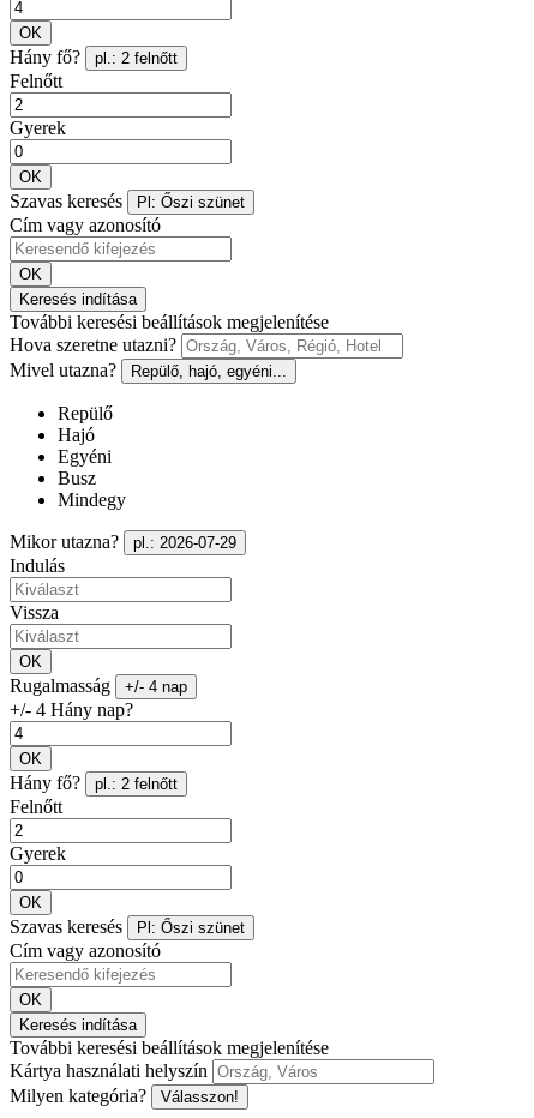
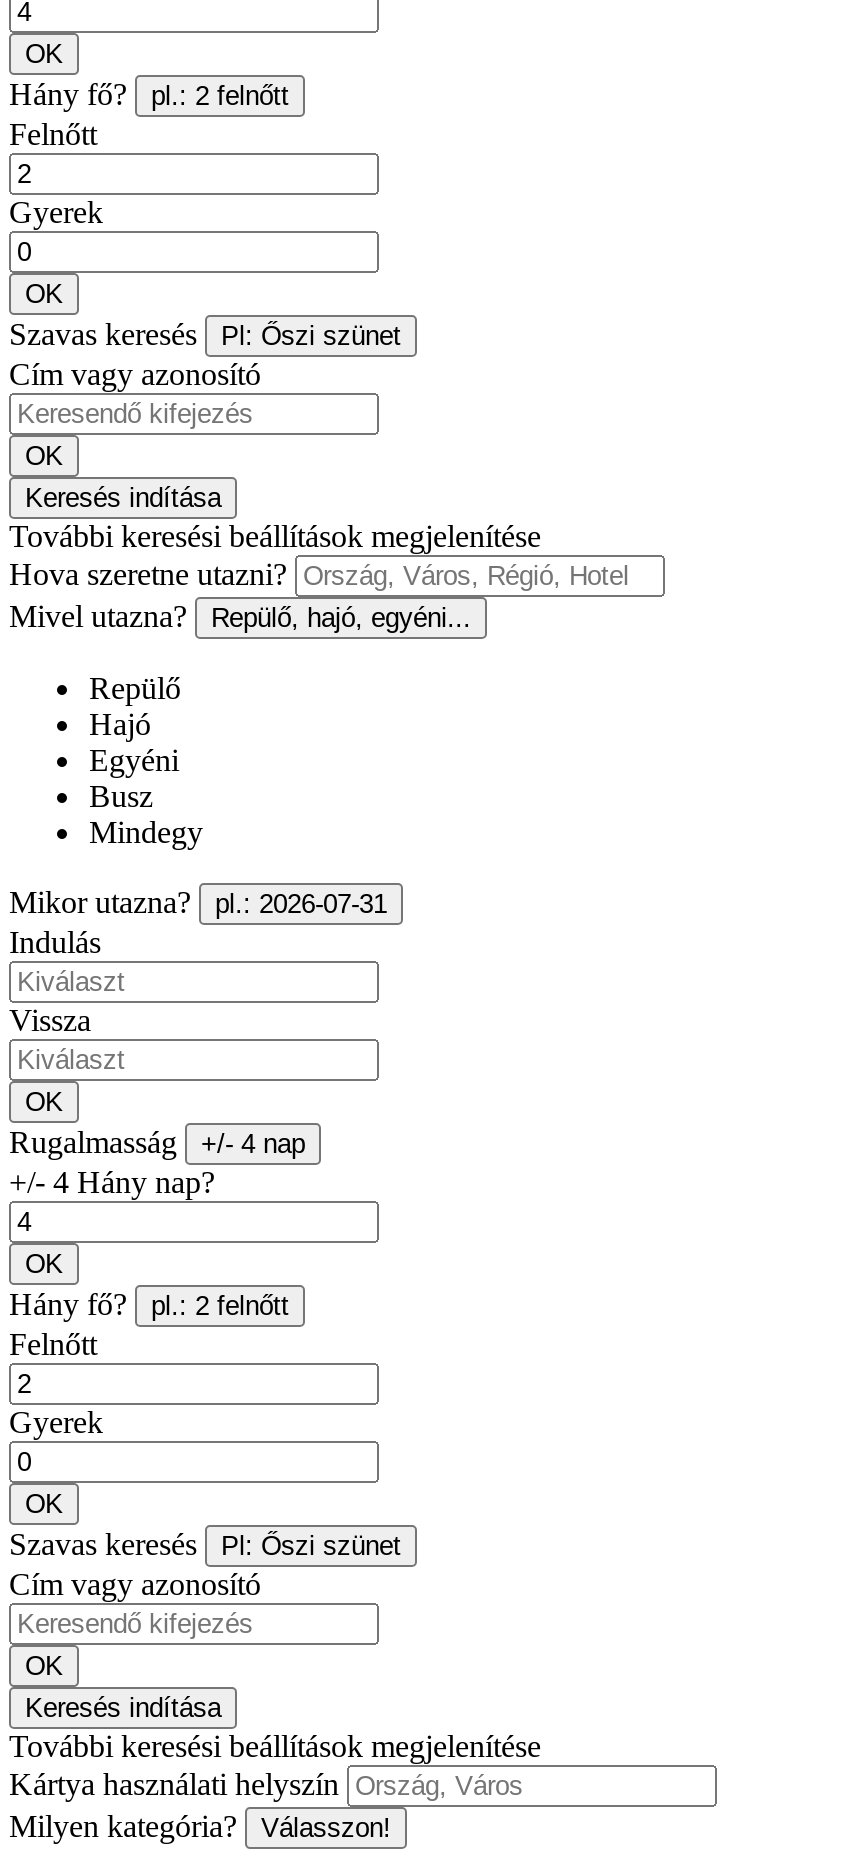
- Mikor utazna? pl.: 2026-07-29
+ Mikor utazna? pl.: 2026-07-31
